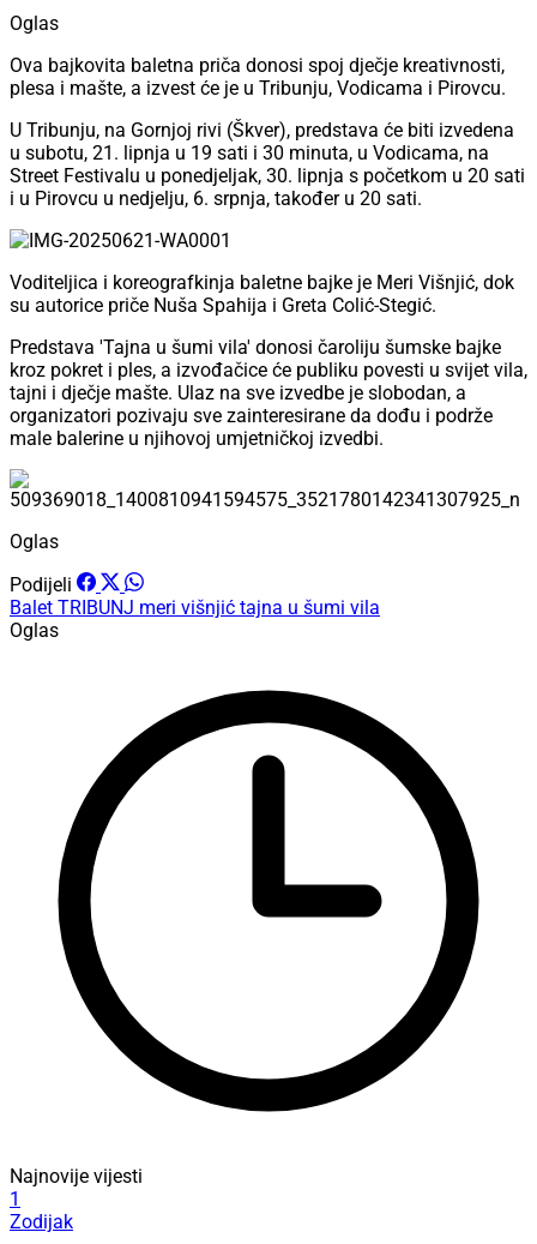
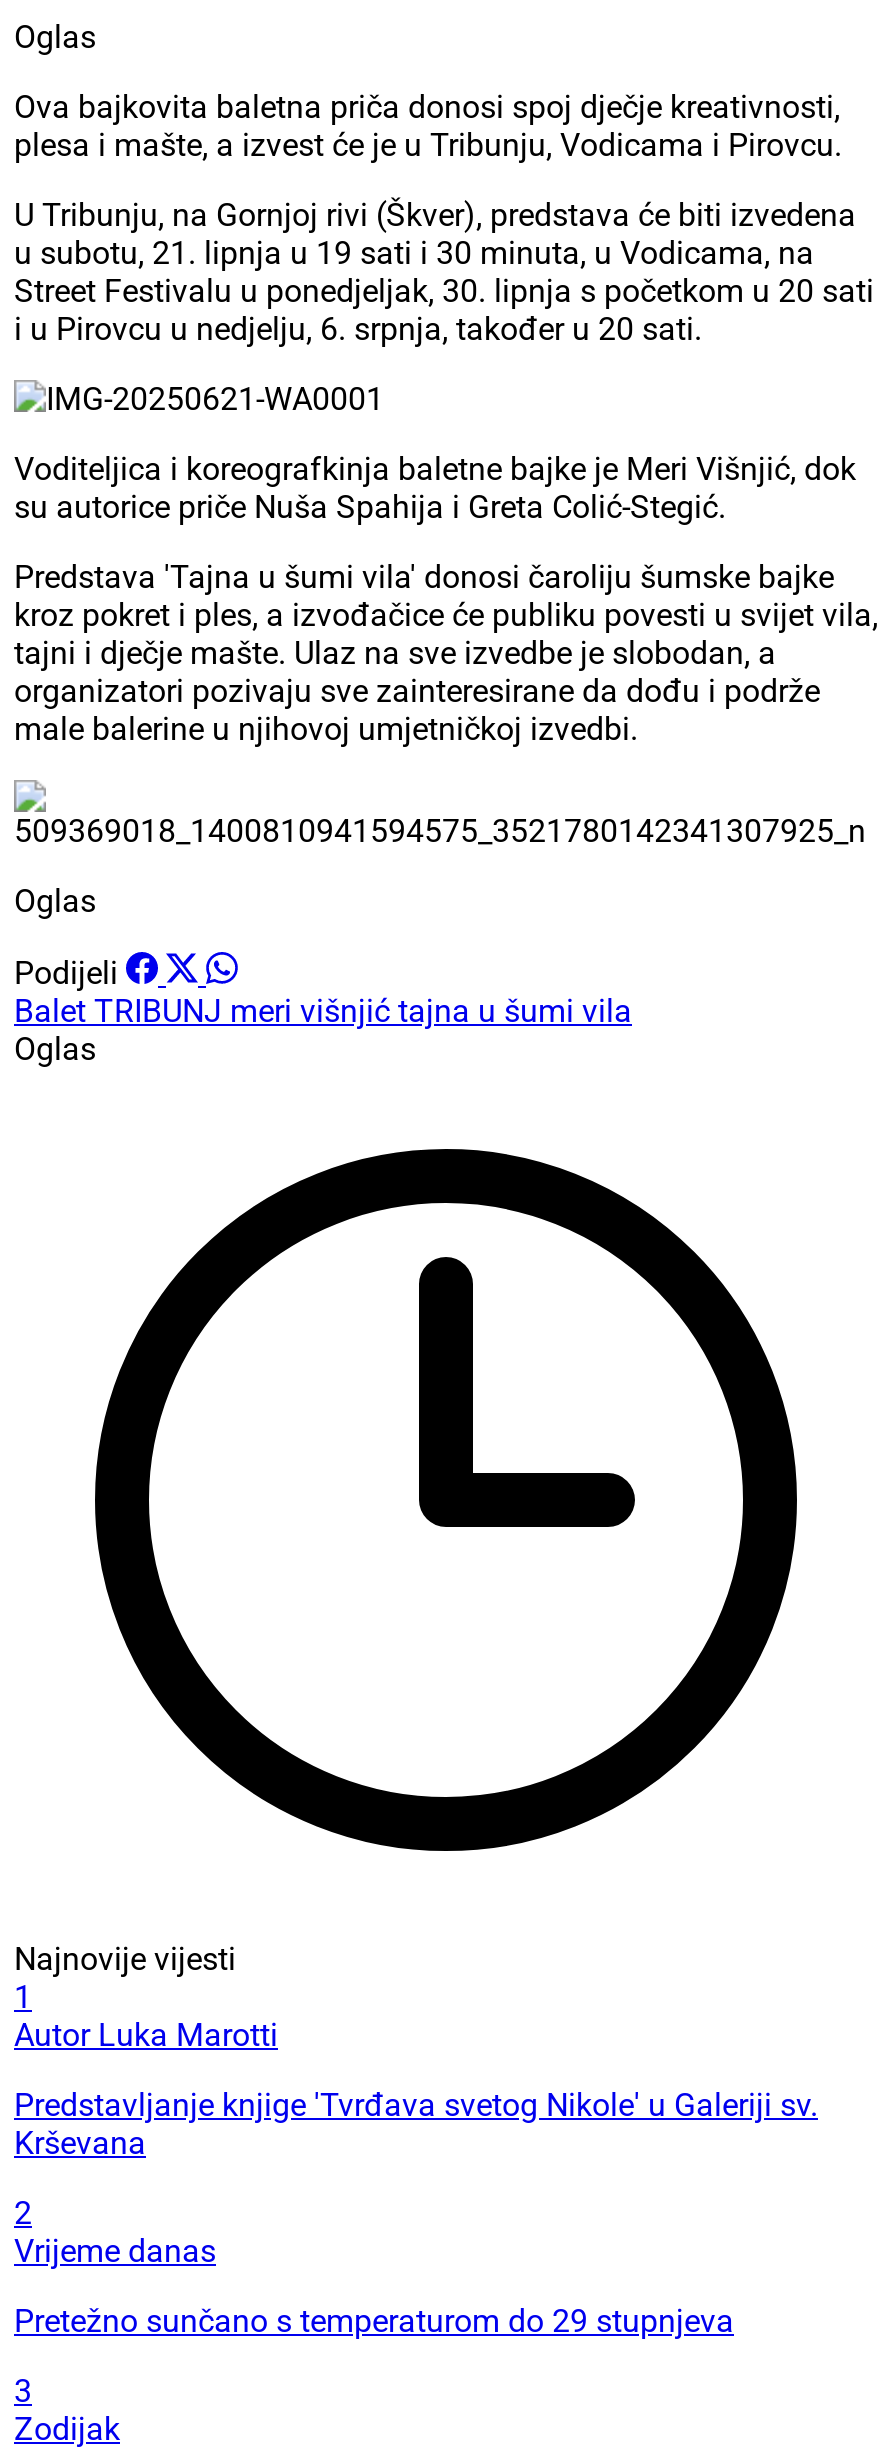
+ Autor Luka Marotti
+ Predstavljanje knjige 'Tvrđava svetog Nikole' u Galeriji sv.
+ Krševana
+ 2
+ Vrijeme danas
+ Pretežno sunčano s temperaturom do 29 stupnjeva
+ 3
